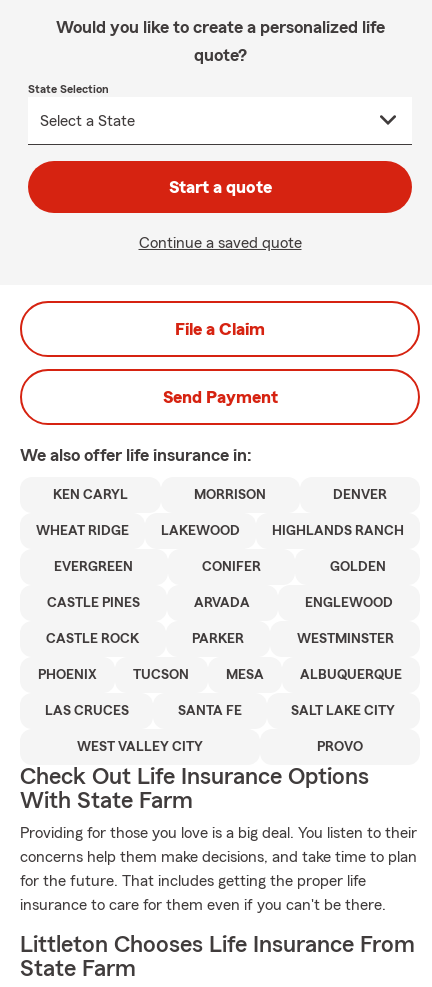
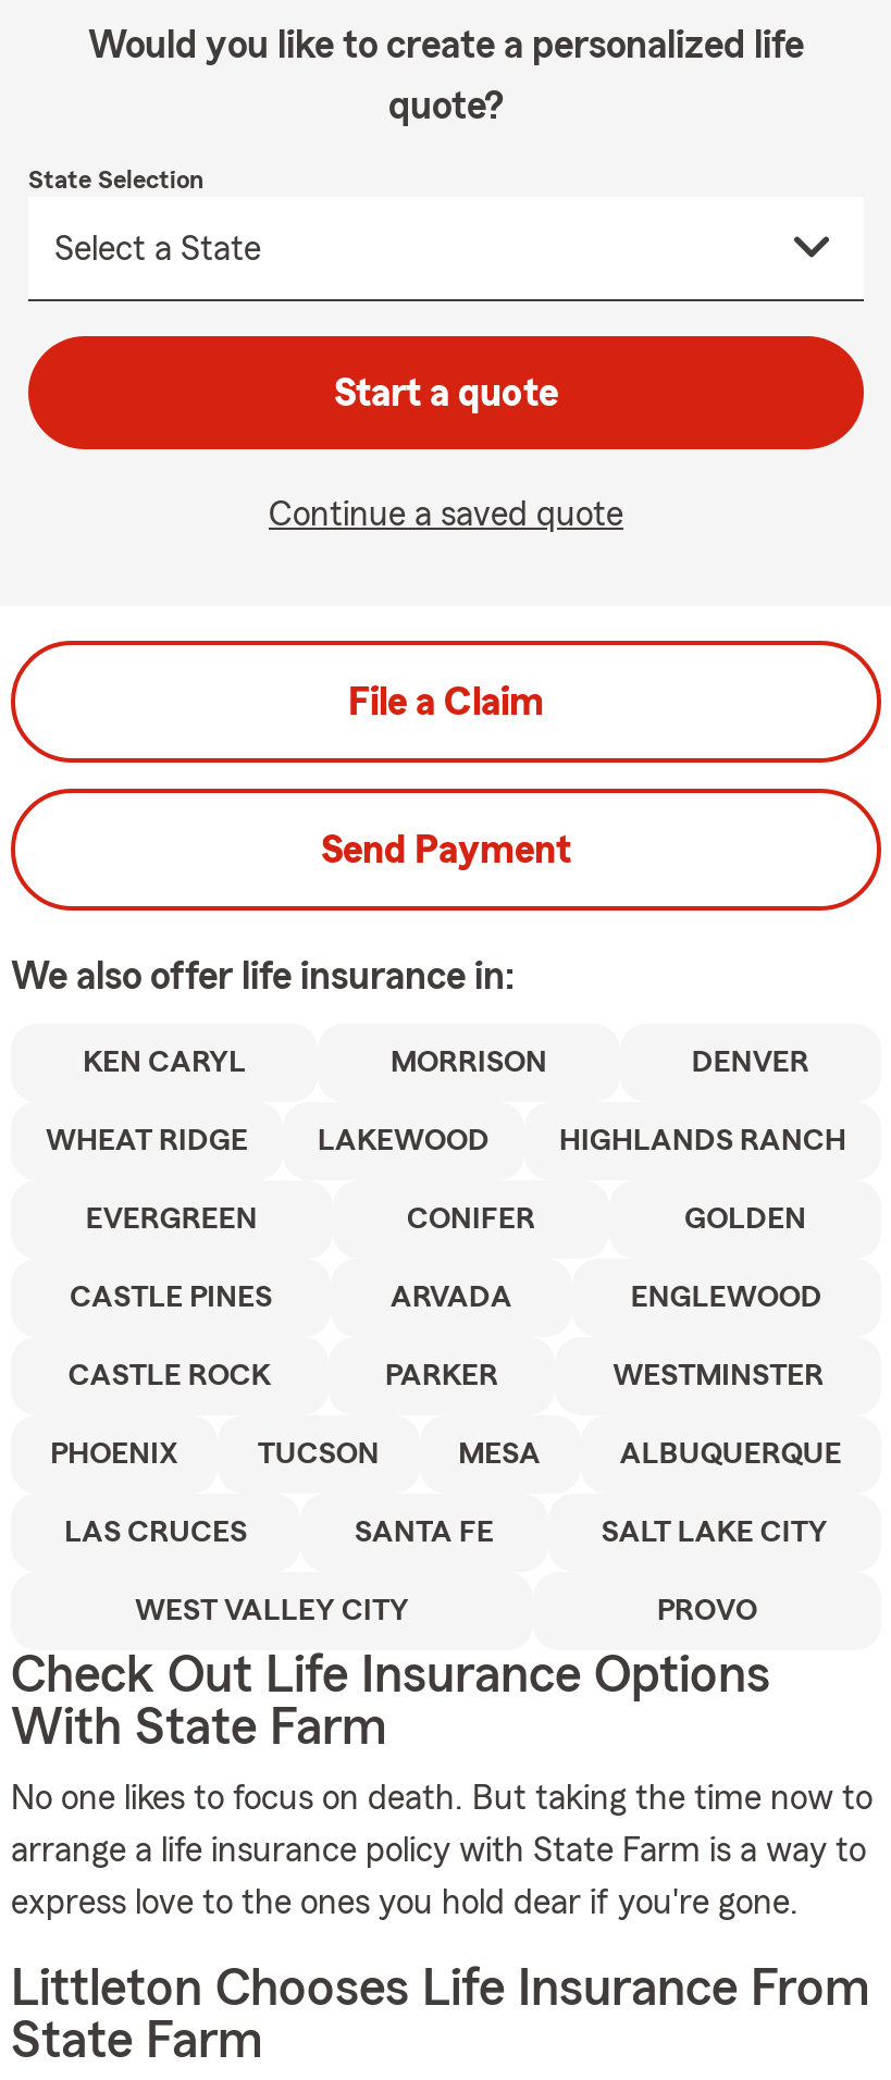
- Providing for those you love is a big deal. You listen to their
- concerns help them make decisions, and take time to plan
- for the future. That includes getting the proper life
- insurance to care for them even if you can't be there.
+ No one likes to focus on death. But taking the time now to
+ arrange a life insurance policy with State Farm is a way to
+ express love to the ones you hold dear if you're gone.
